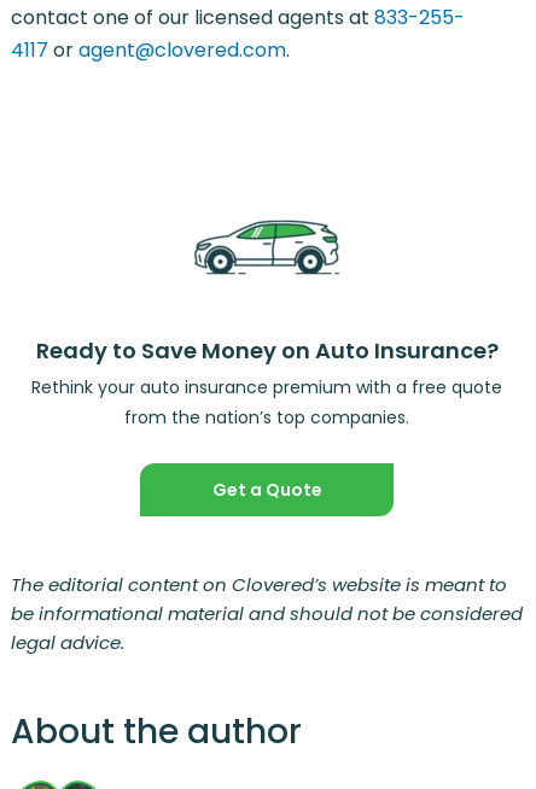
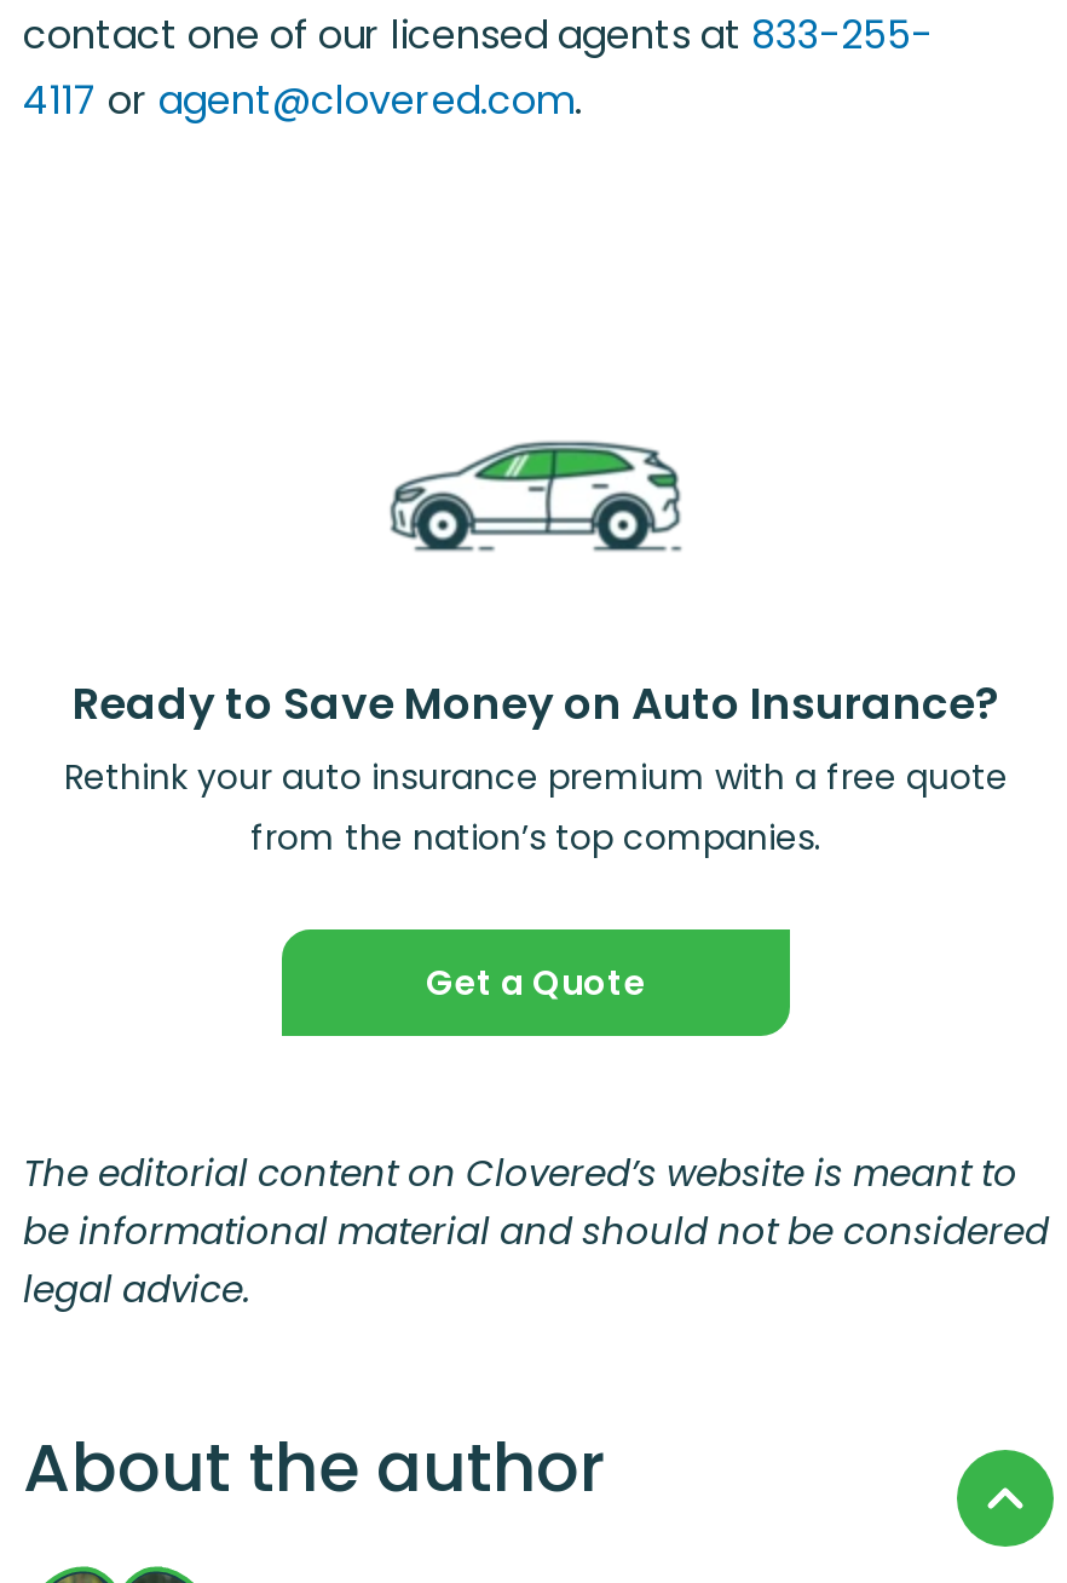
+ [image]
